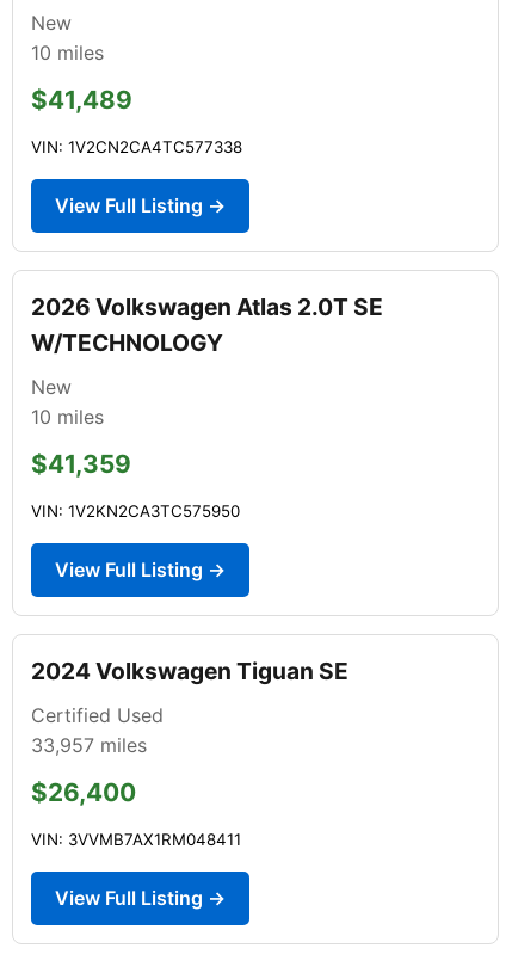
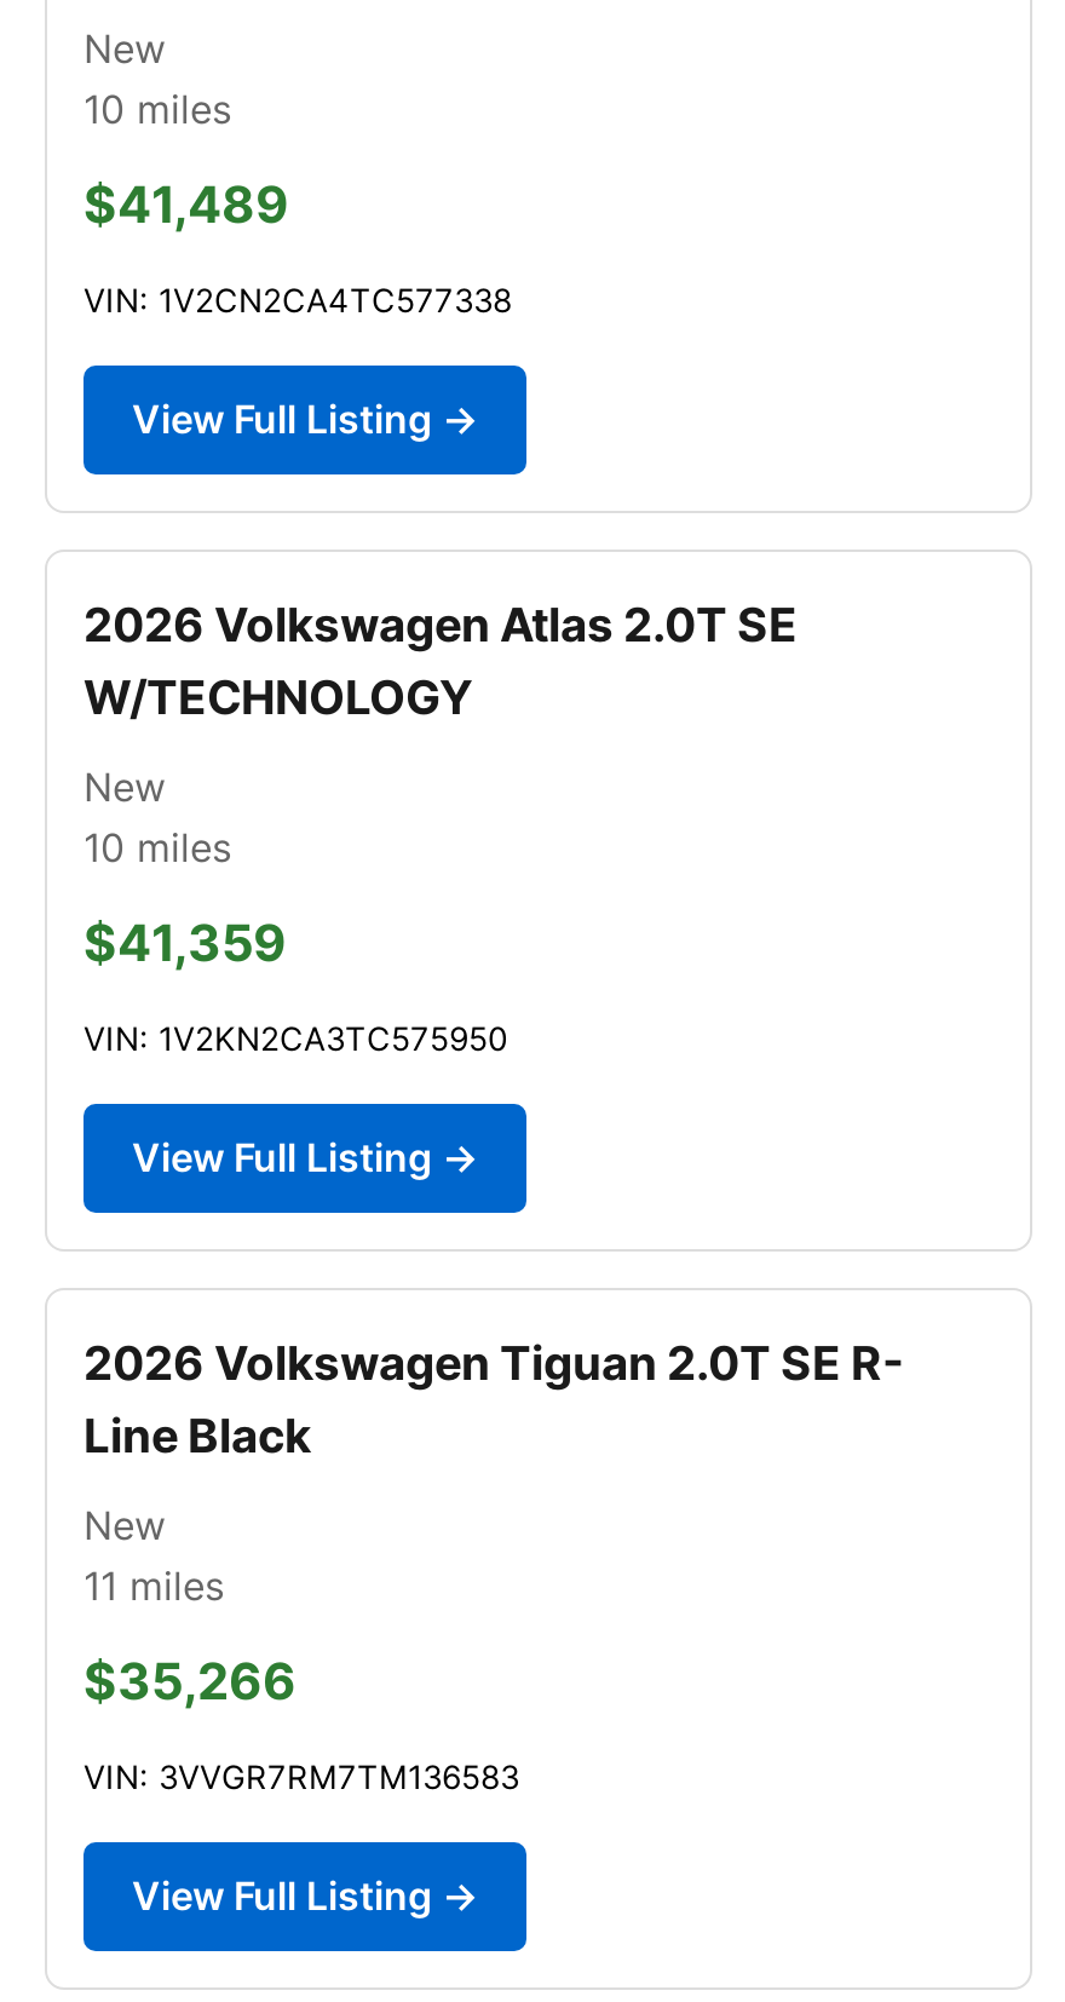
- 2024 Volkswagen Tiguan SE
+ 2026 Volkswagen Tiguan 2.0T SE R-
+ Line Black

- Certified Used
- 33,957 miles
+ New
+ 11 miles

- $26,400
+ $35,266

- VIN: 3VVMB7AX1RM048411
+ VIN: 3VVGR7RM7TM136583
